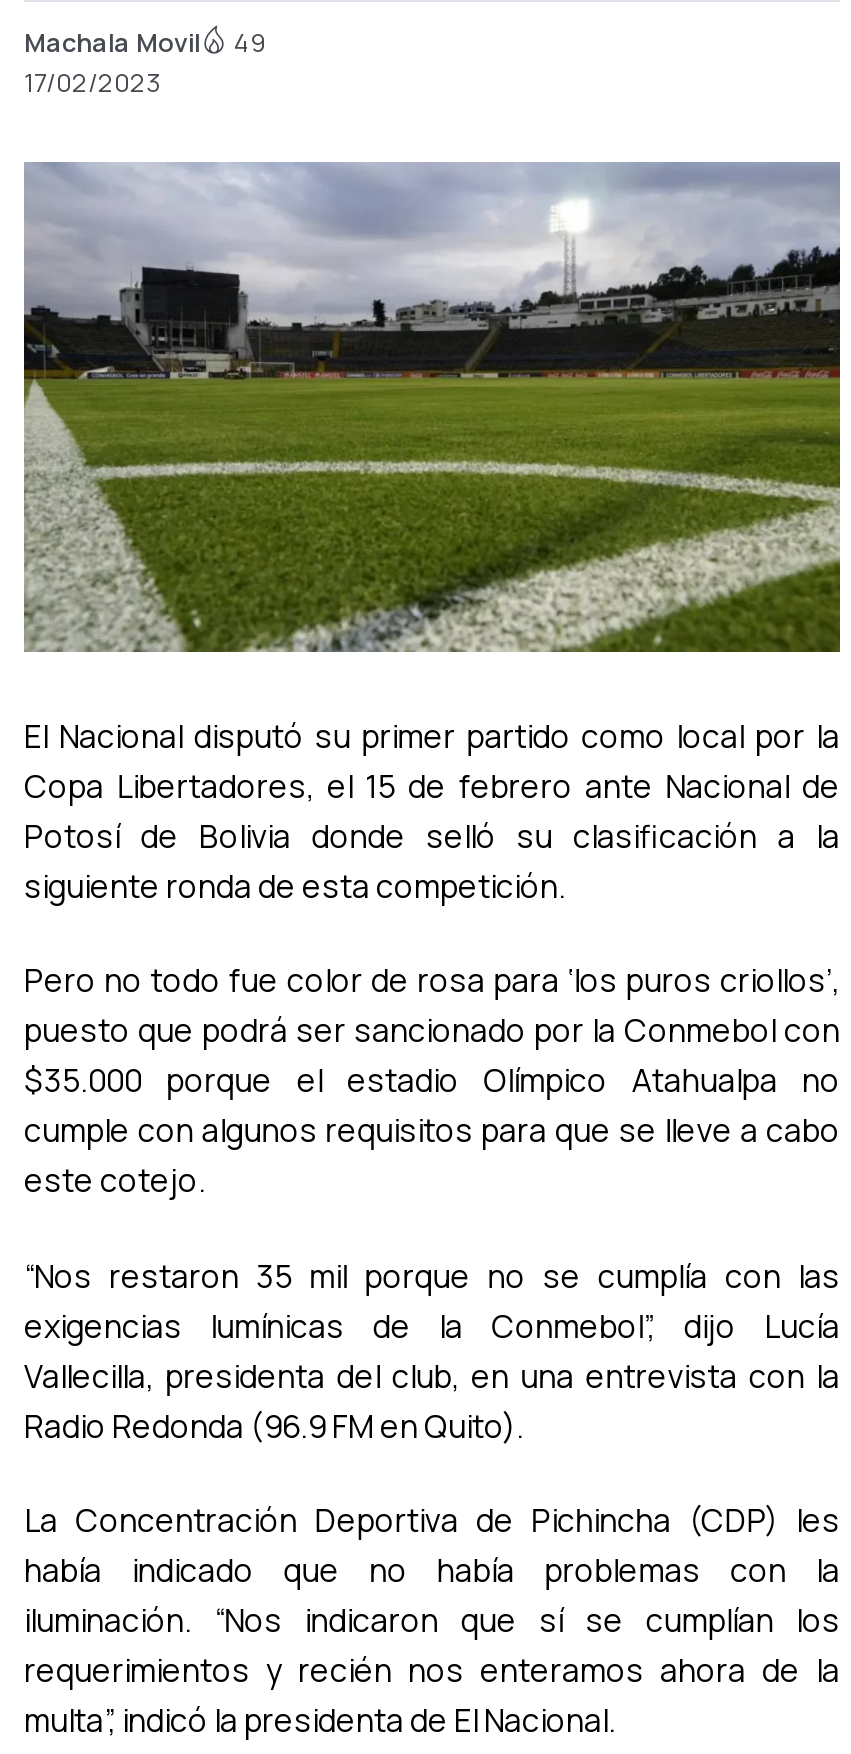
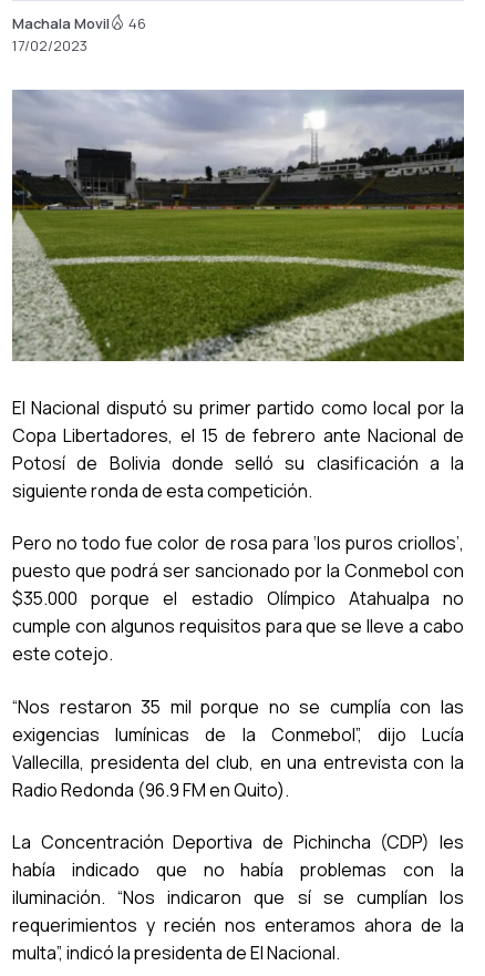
- Machala Movil 49
+ Machala Movil 46
